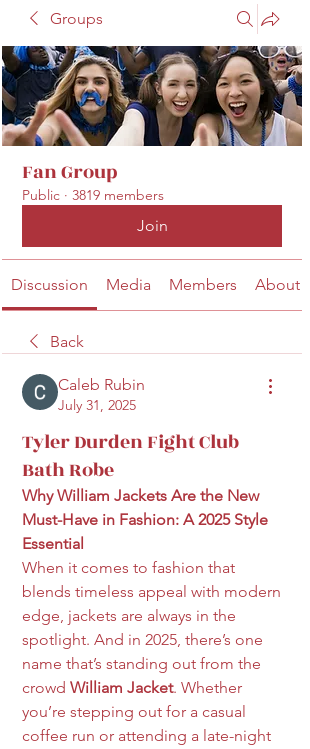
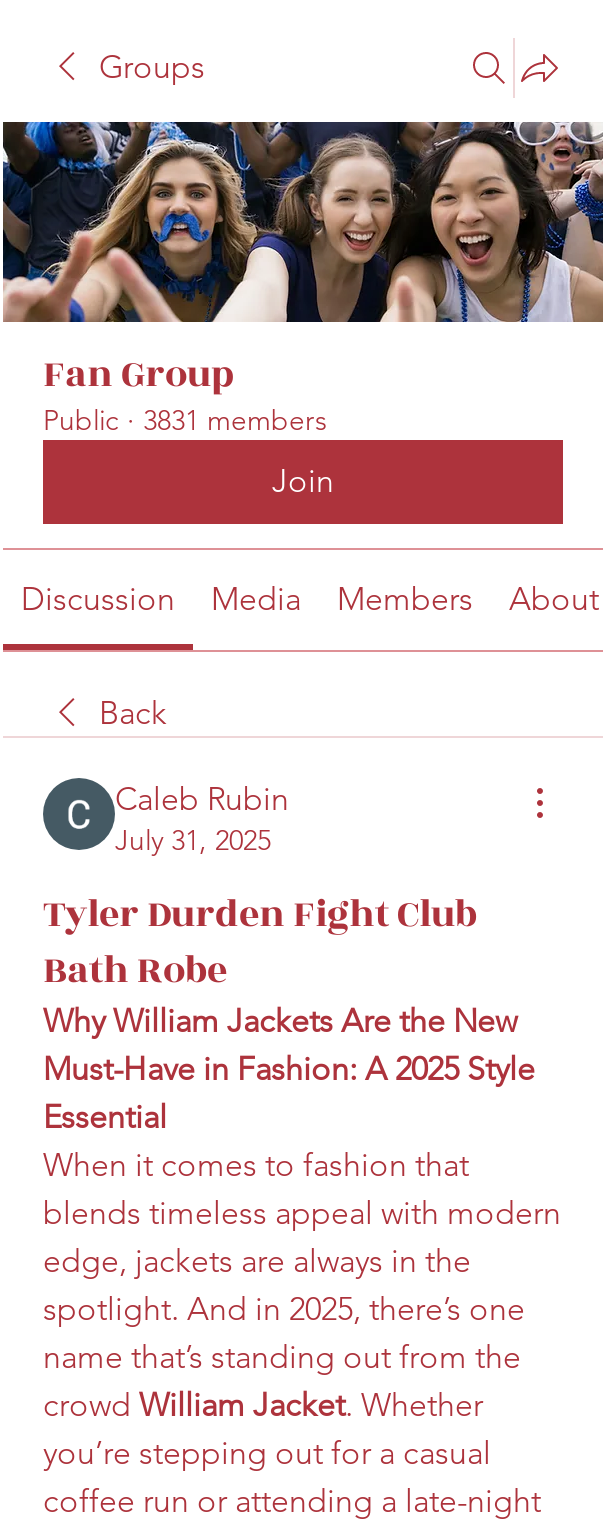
- Public · 3819 members
+ Public · 3831 members
